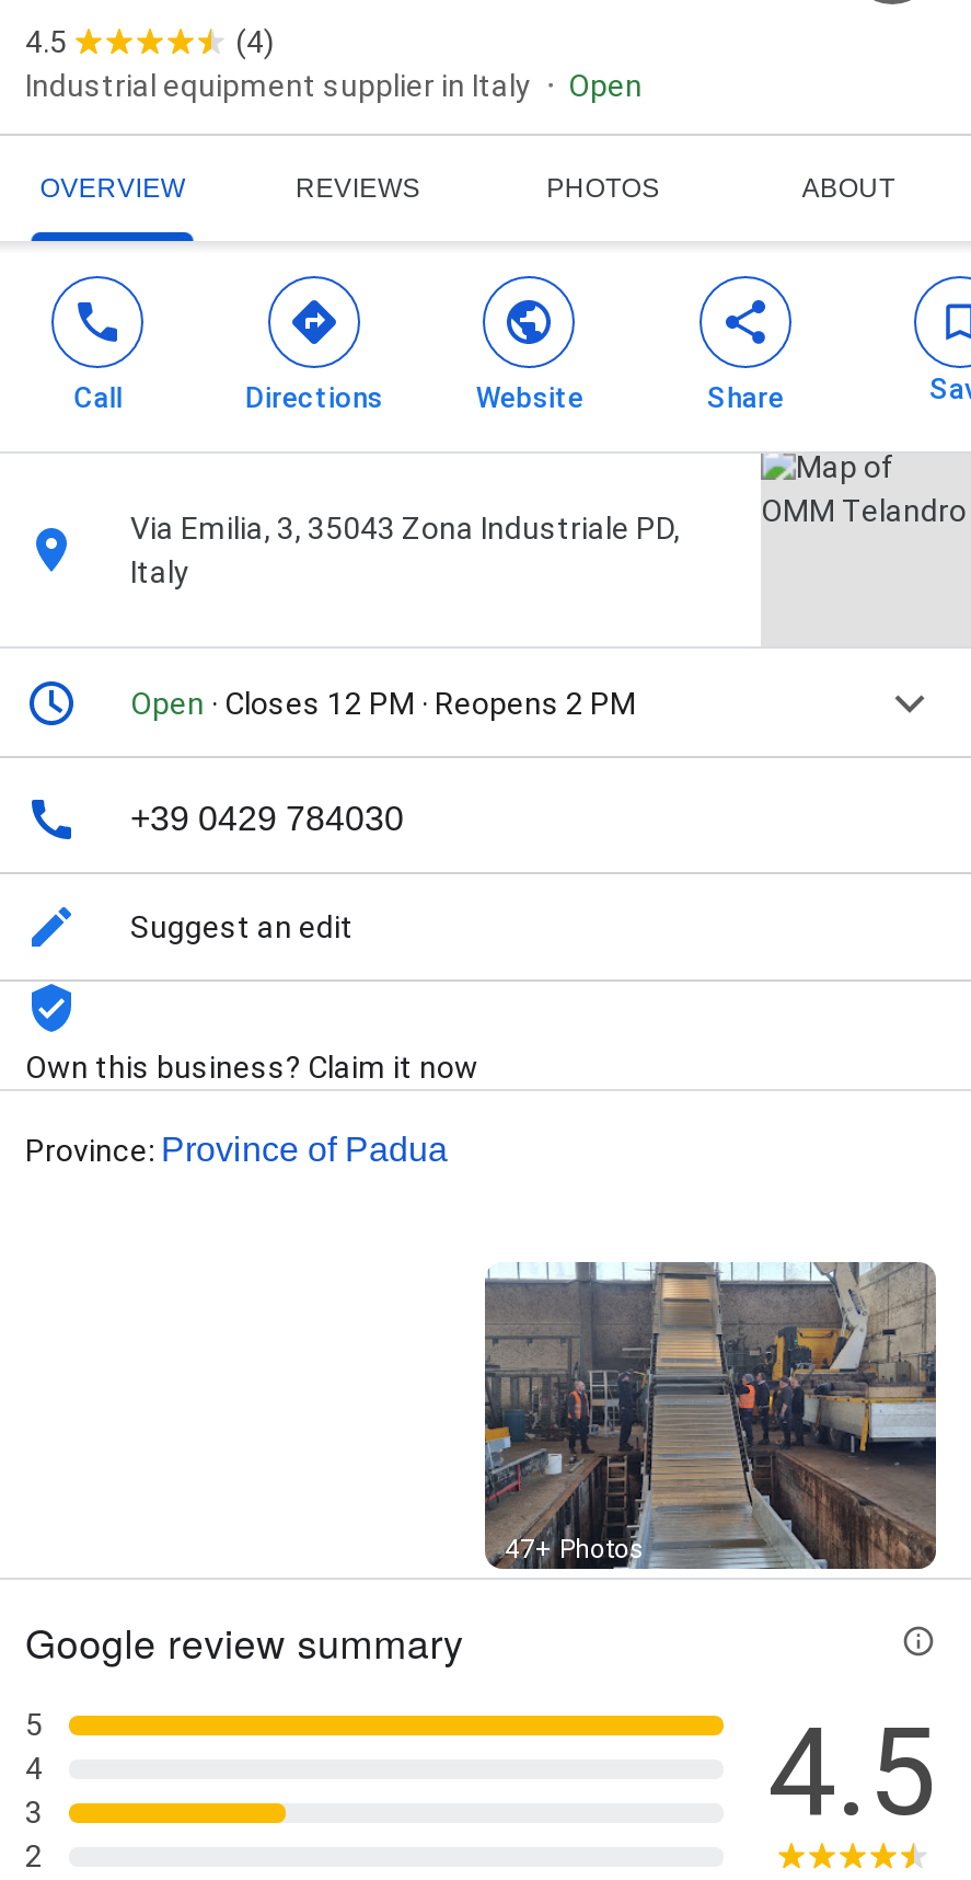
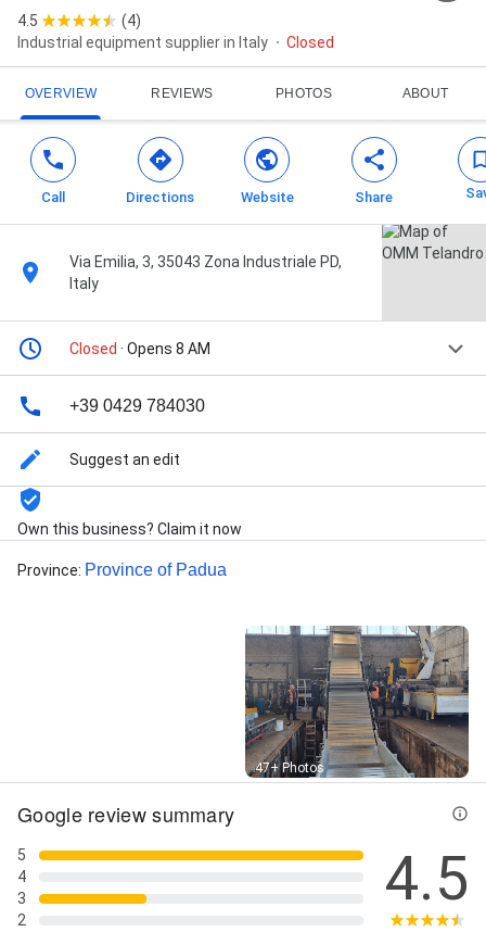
- Open
+ Closed

- Open · Closes 12 PM · Reopens 2 PM
+ Closed · Opens 8 AM
